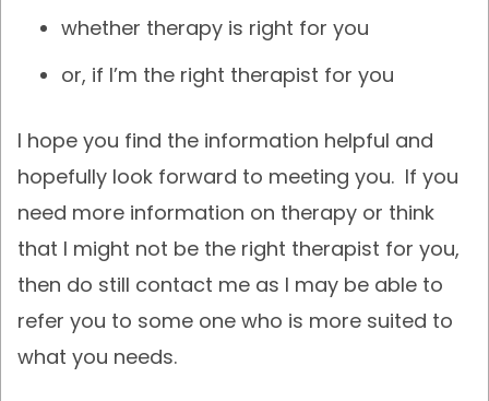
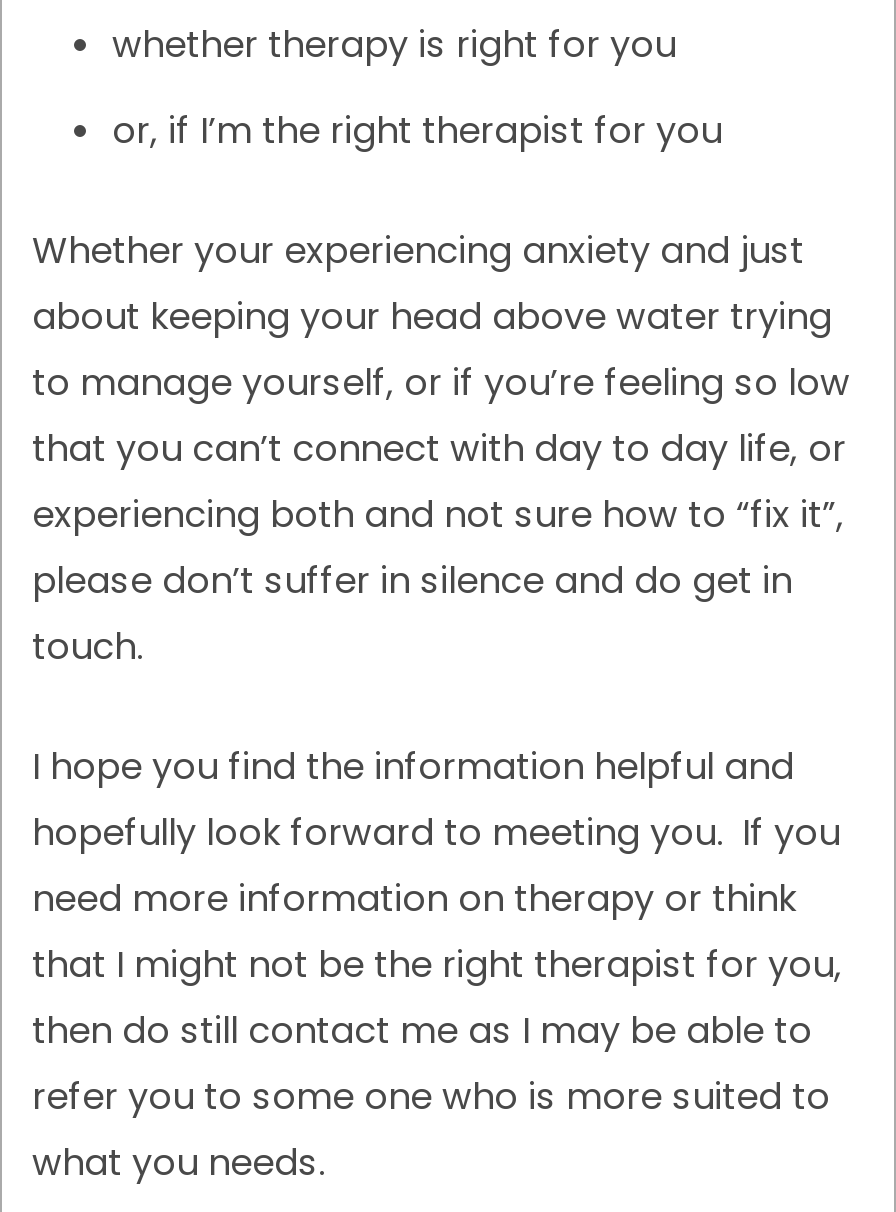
+ Whether your experiencing anxiety and just
+ about keeping your head above water trying
+ to manage yourself, or if you’re feeling so low
+ that you can’t connect with day to day life, or
+ experiencing both and not sure how to “fix it”,
+ please don’t suffer in silence and do get in
+ touch.
